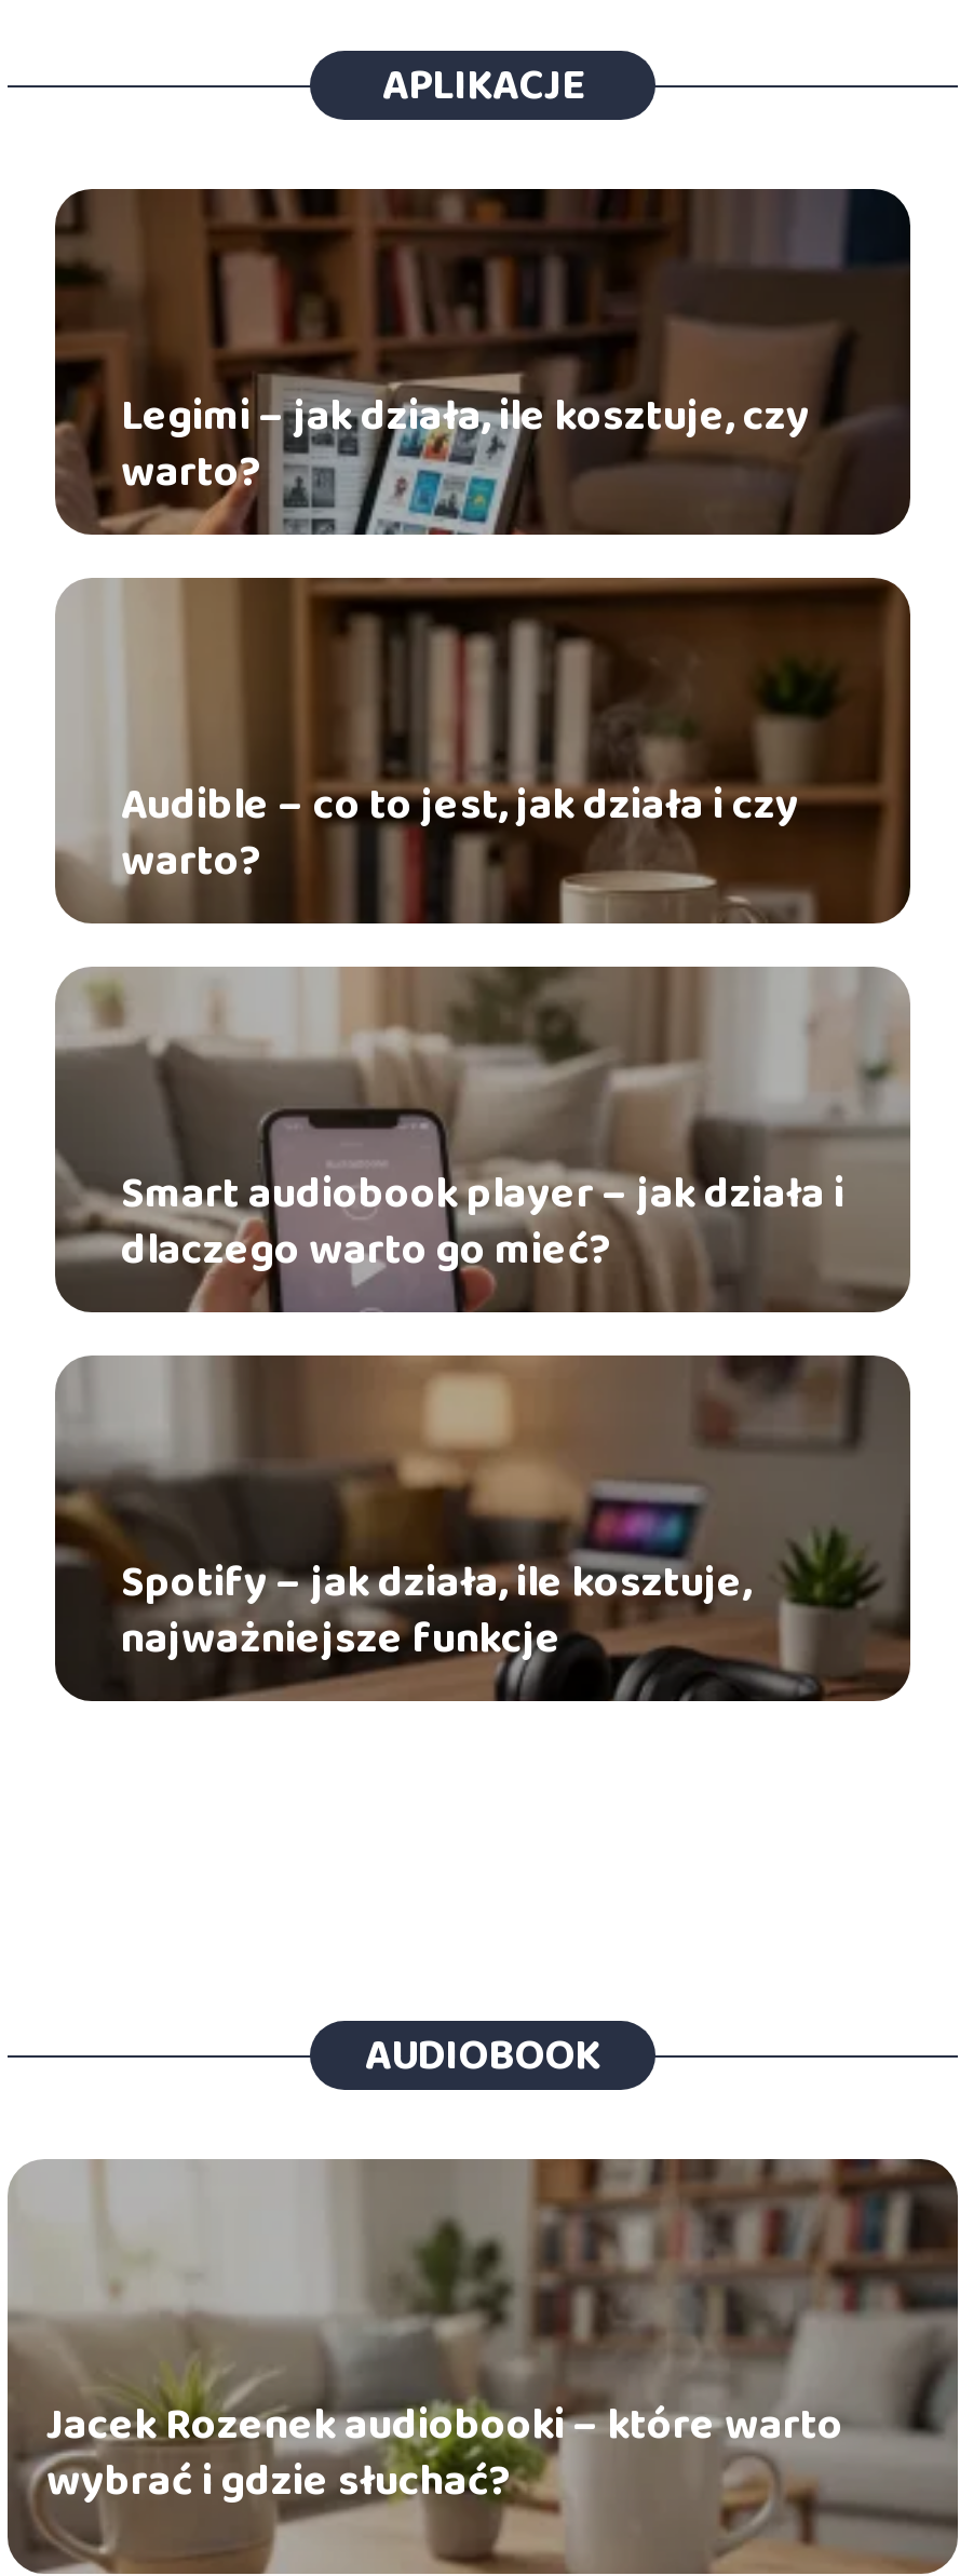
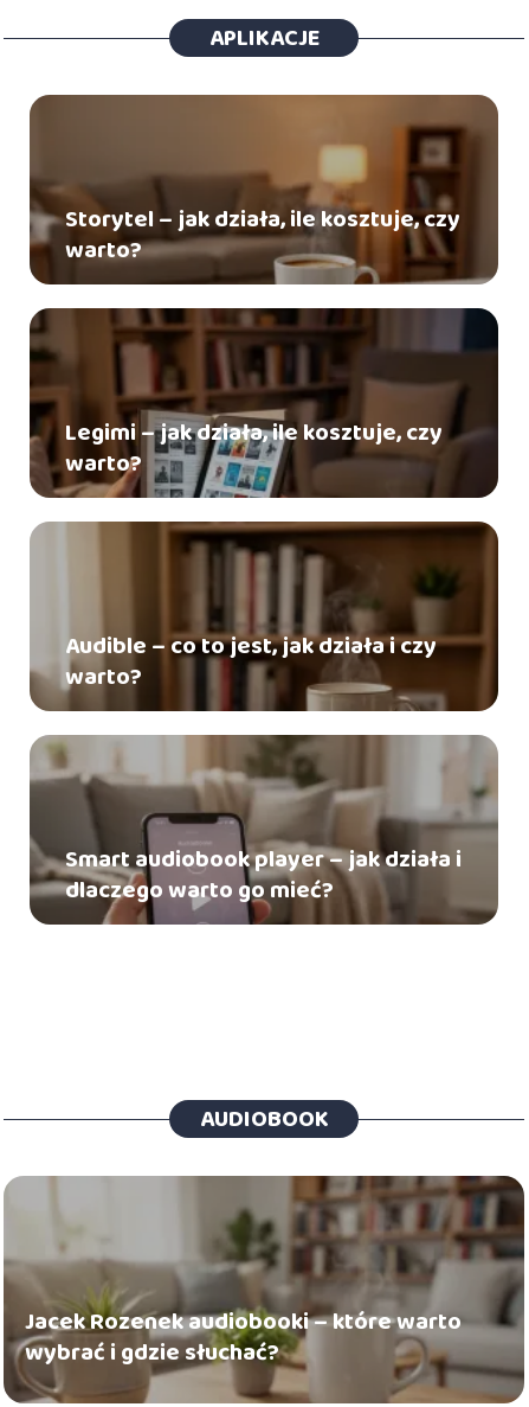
+ [image]
+ Storytel – jak działa, ile kosztuje, czy
+ warto?

moved down: [image] | Legimi – jak działa, ile kosztuje, czy | warto? | Audible – co to jest, jak działa i czy | warto? | Smart audiobook player – jak działa i | dlaczego warto go mieć?

- [image]
- Spotify – jak działa, ile kosztuje,
- najważniejsze funkcje
